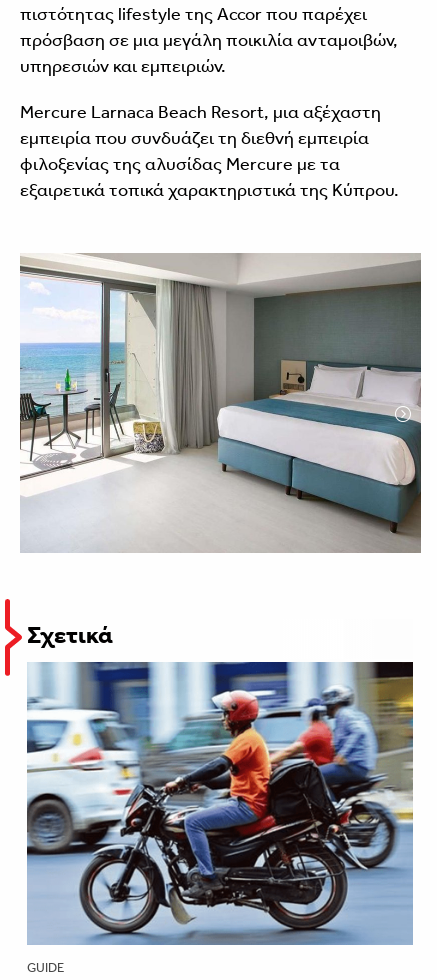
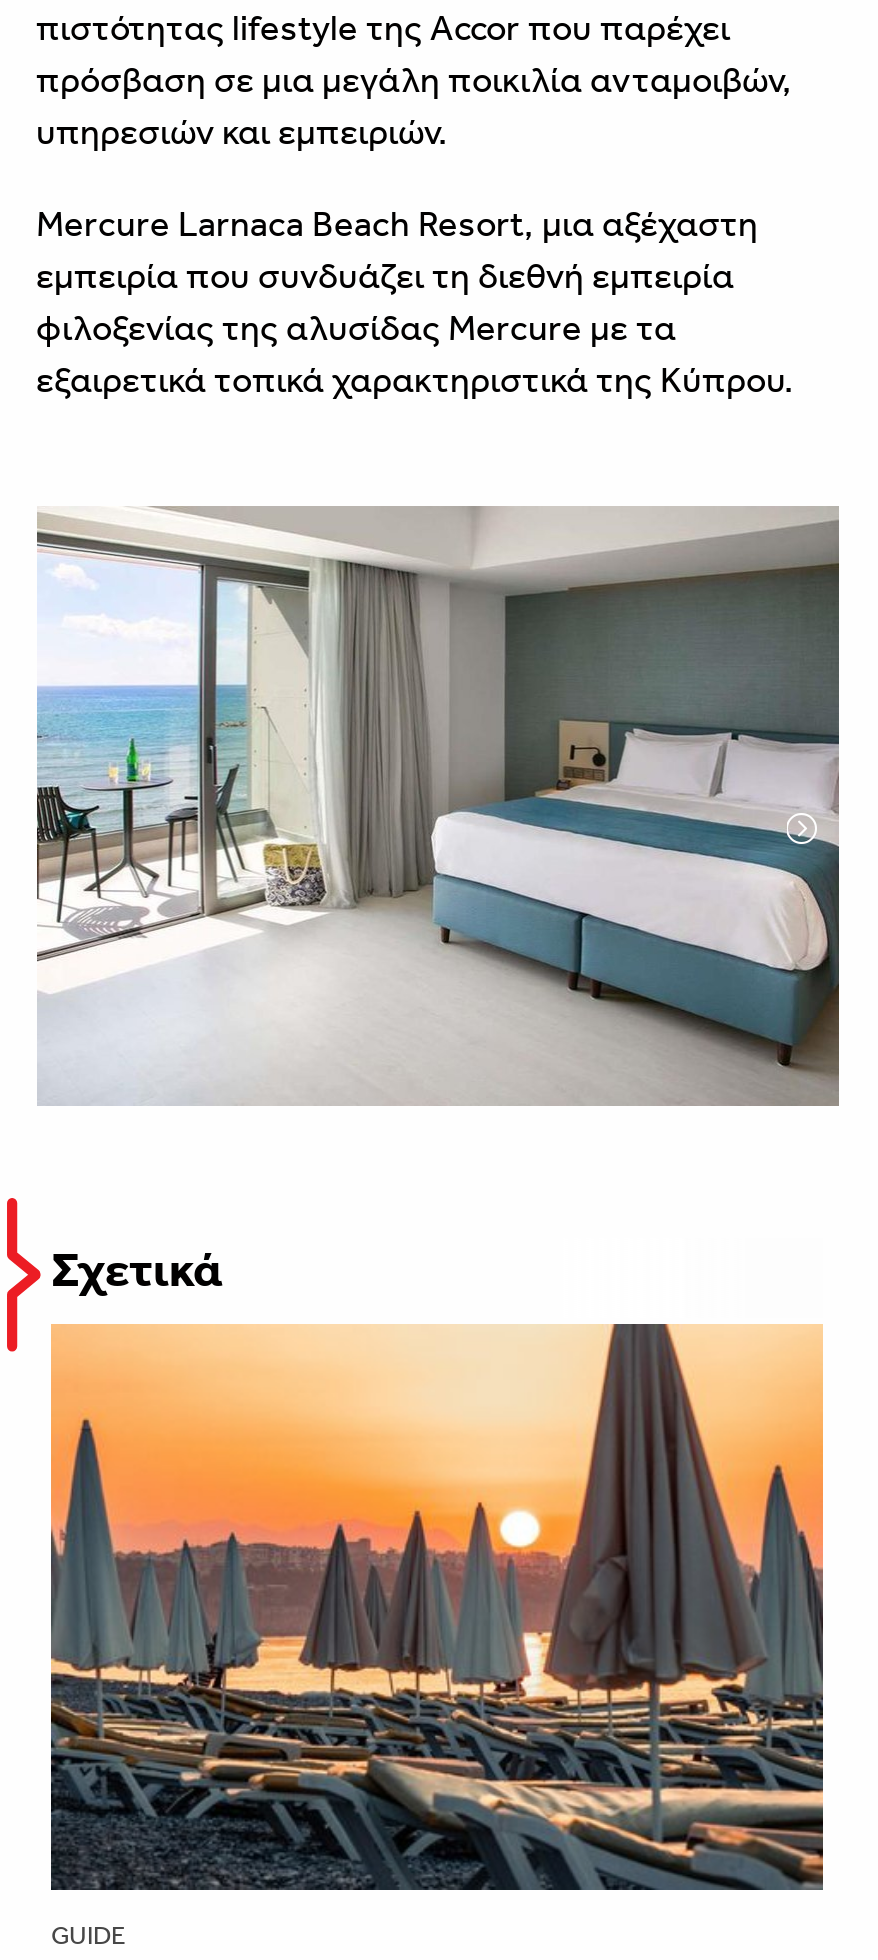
- [image]
+ [image]
